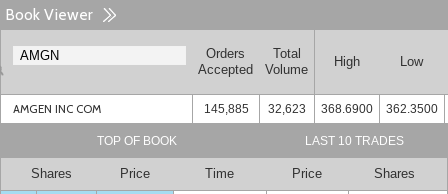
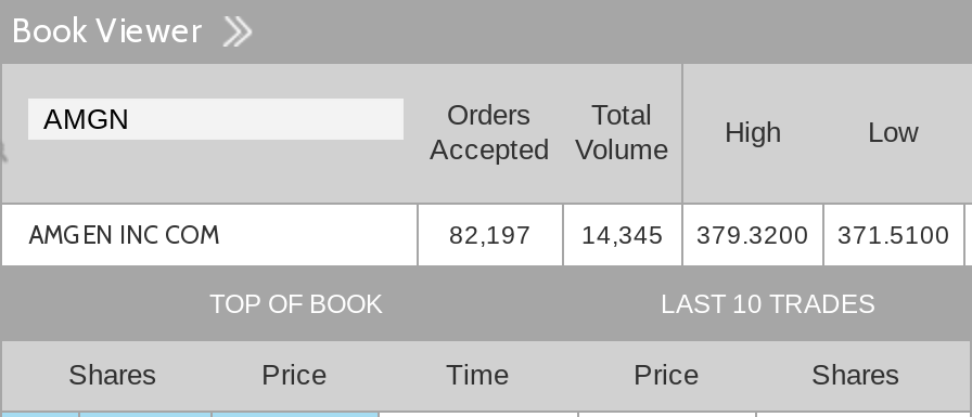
- 145,885
+ 82,197

- 32,623
+ 14,345

- 368.6900
+ 379.3200

- 362.3500
+ 371.5100
